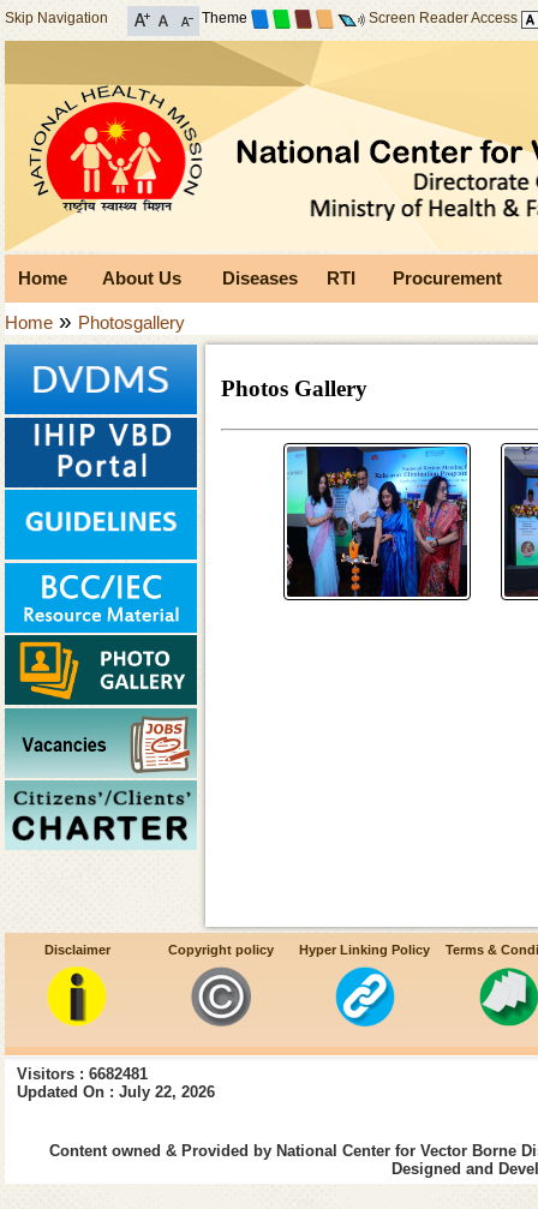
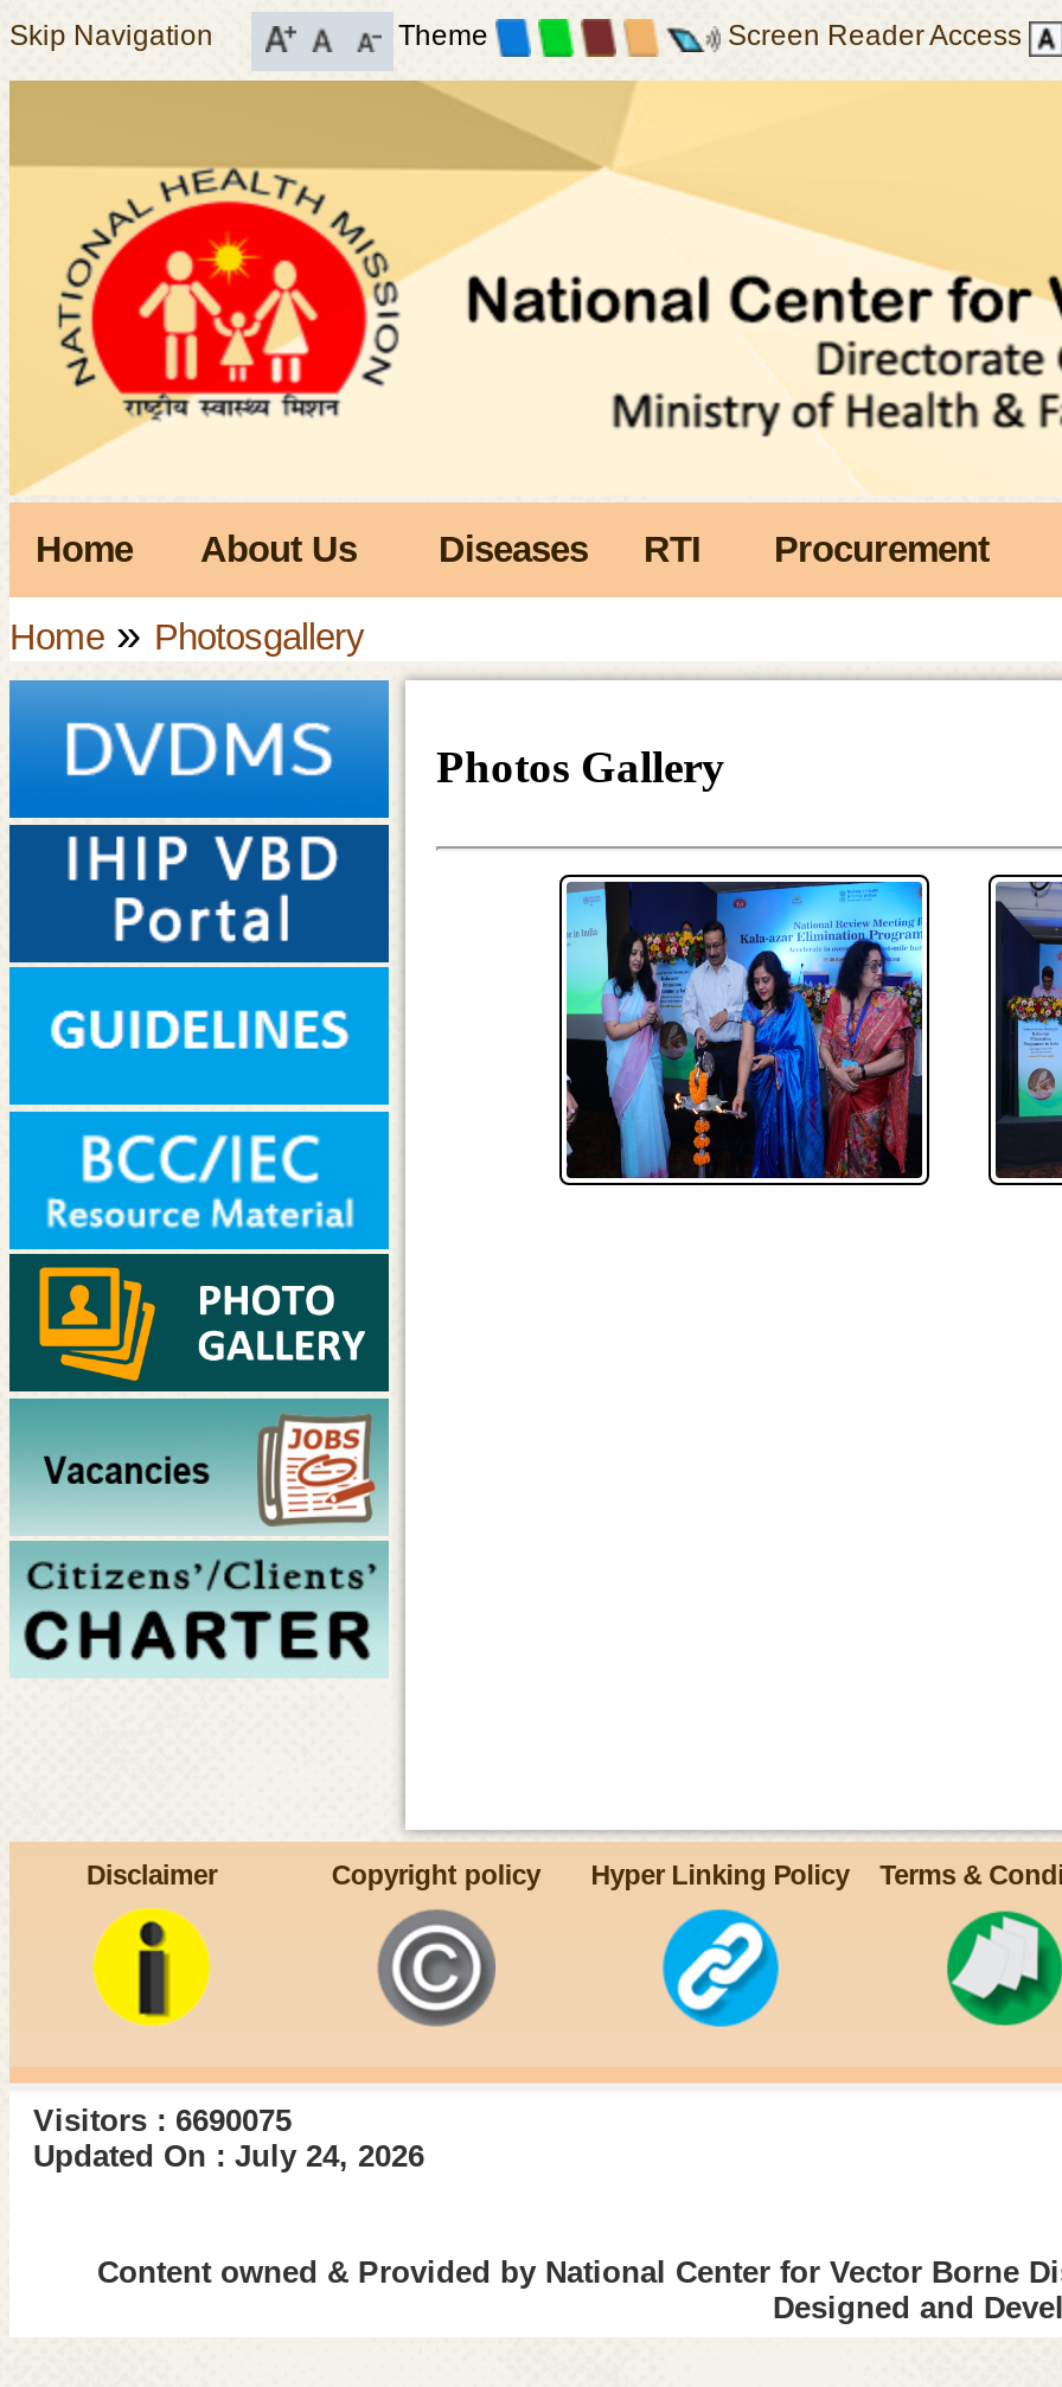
- Visitors : 6682481
+ Visitors : 6690075

- Updated On : July 22, 2026
+ Updated On : July 24, 2026
